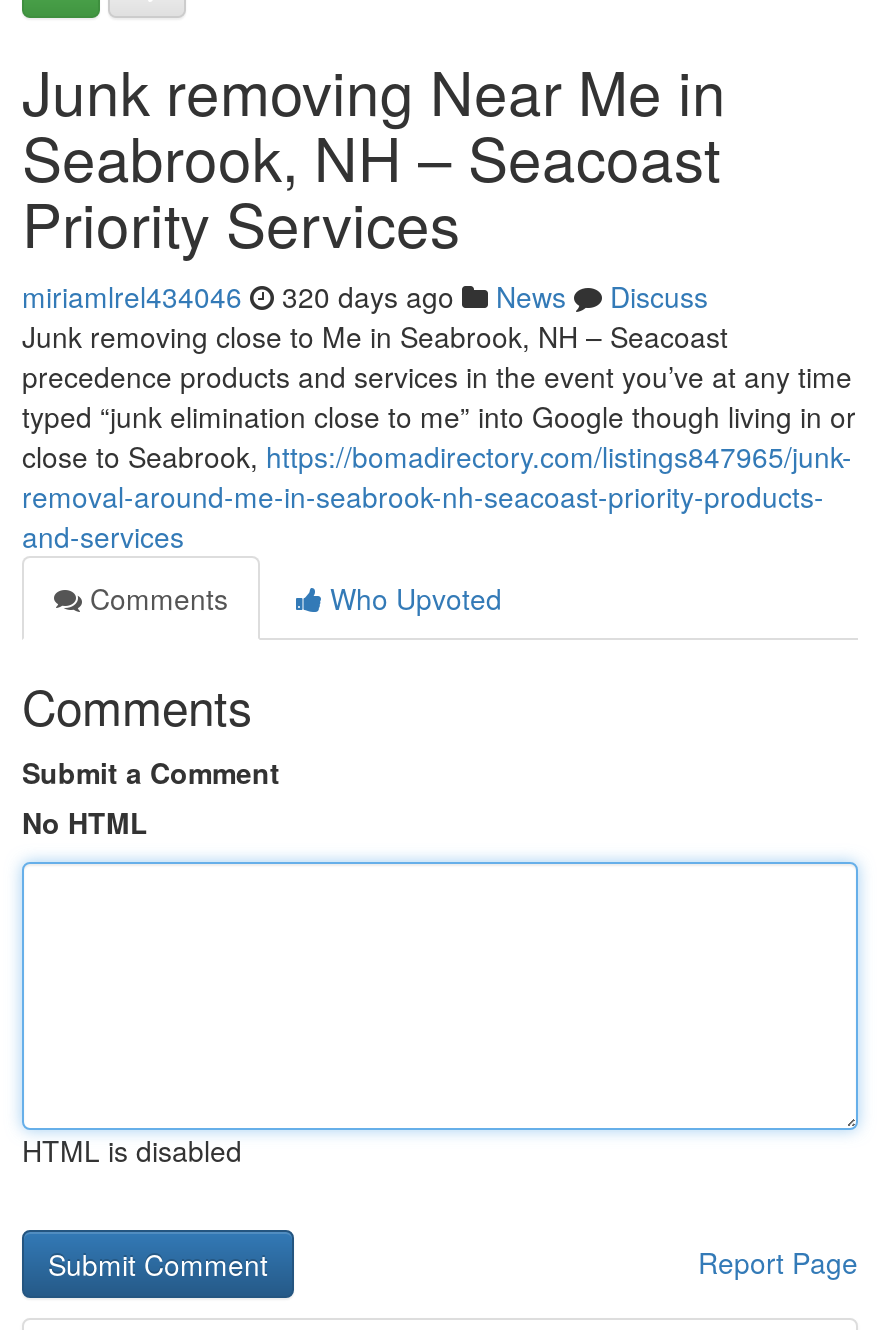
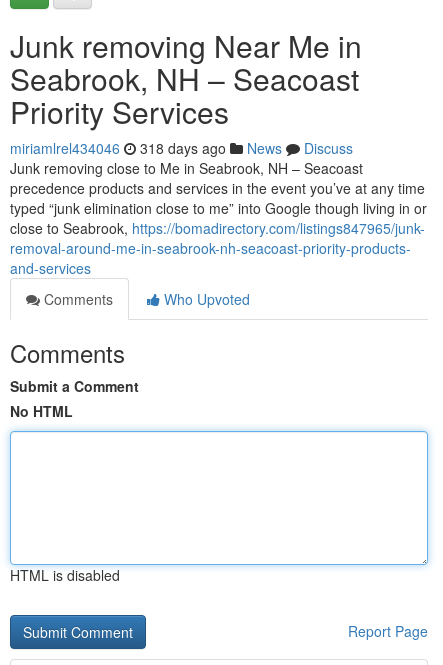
- miriamlrel434046 320 days ago News Discuss
+ miriamlrel434046 318 days ago News Discuss
